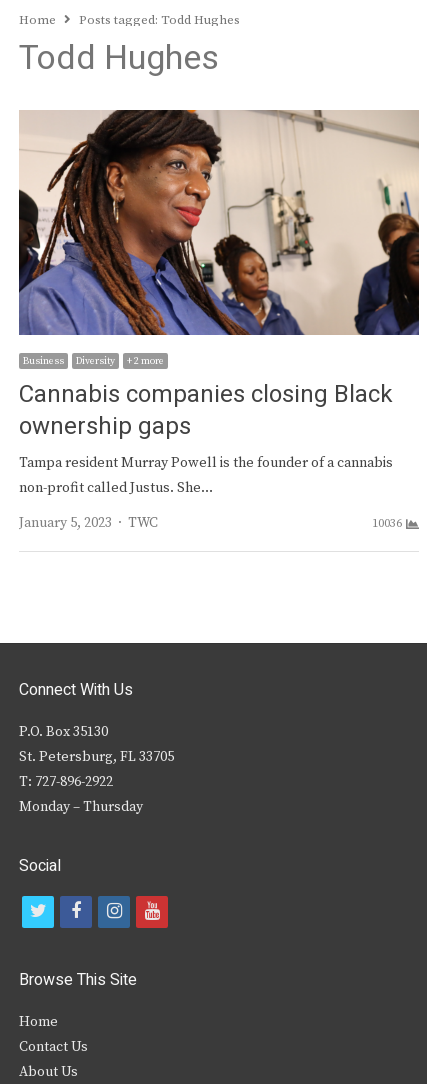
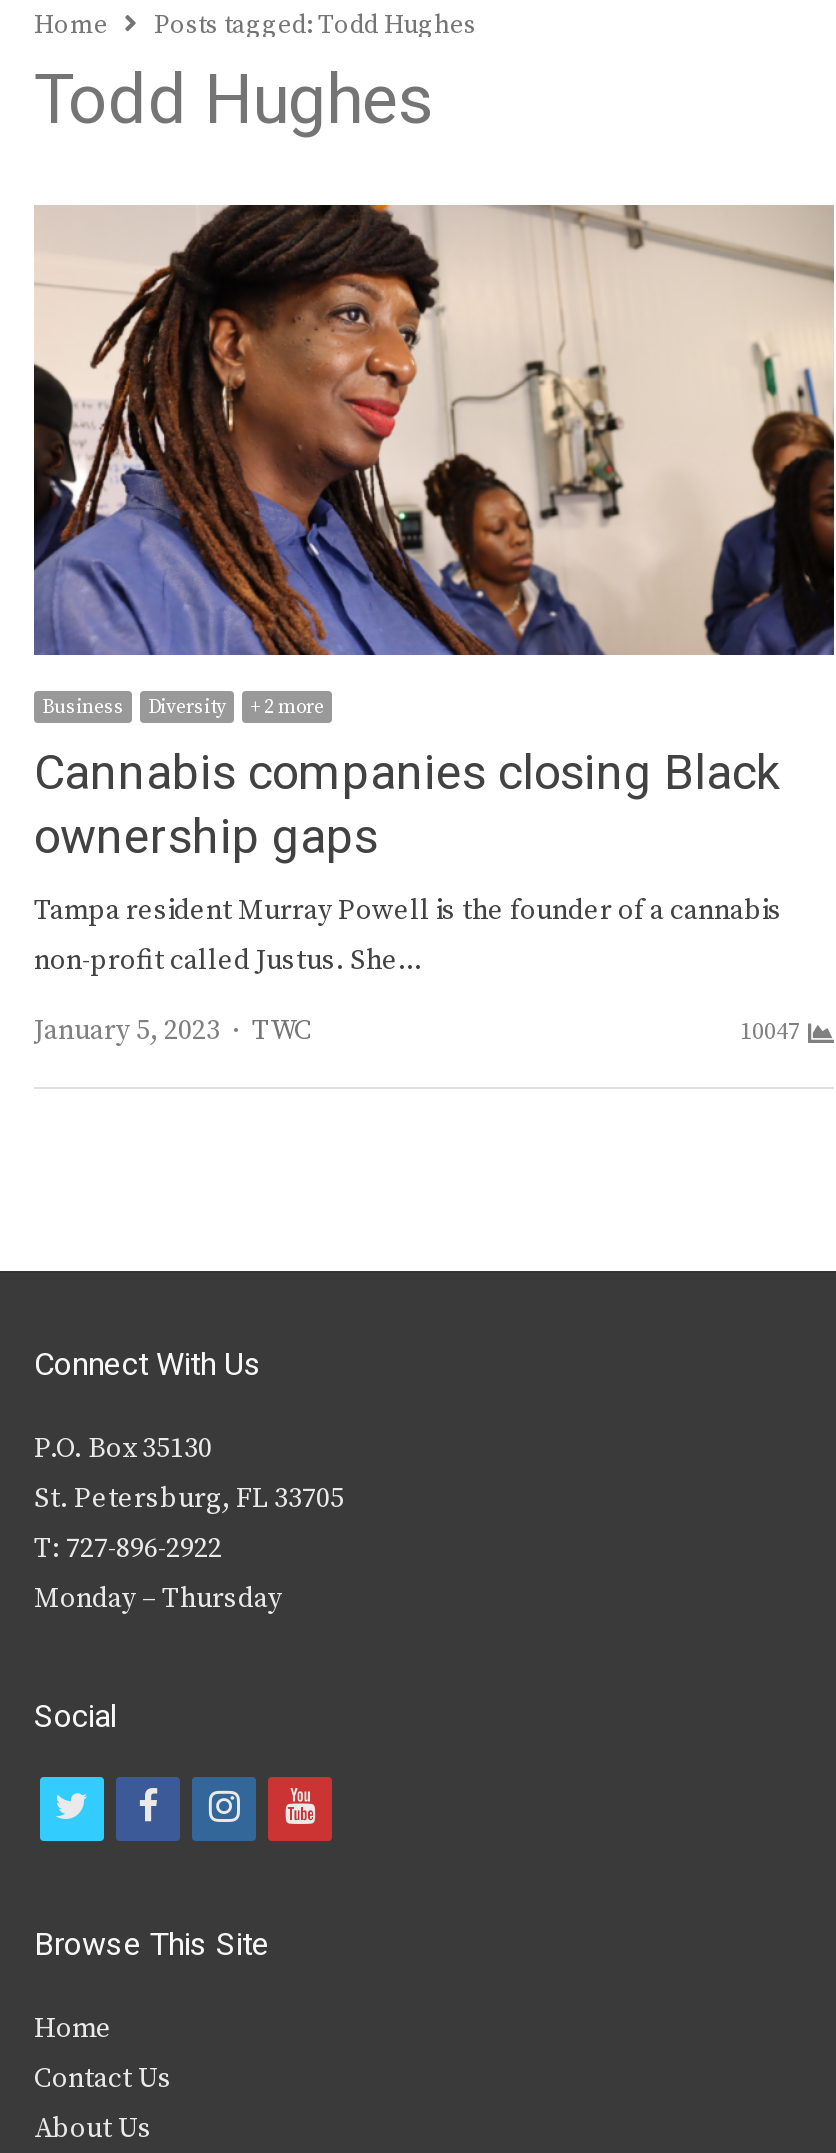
- 10036
+ 10047
